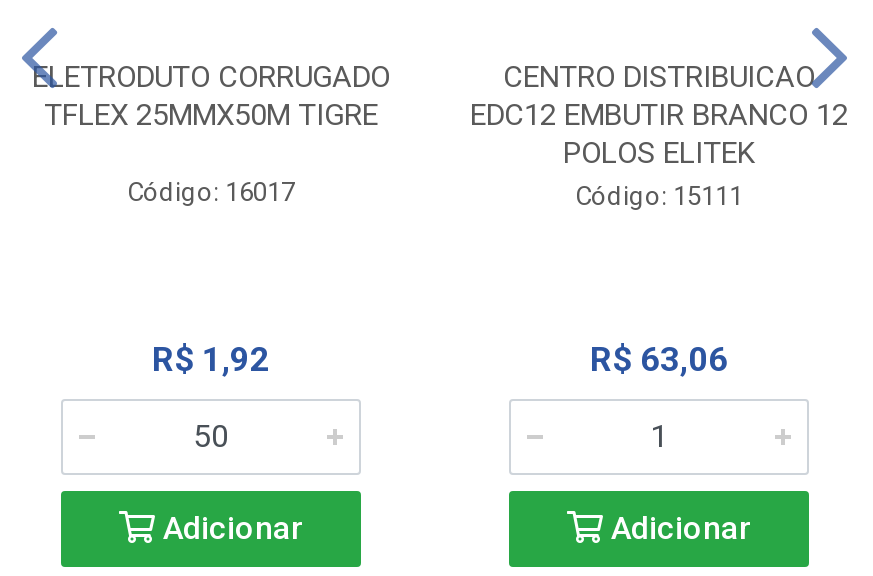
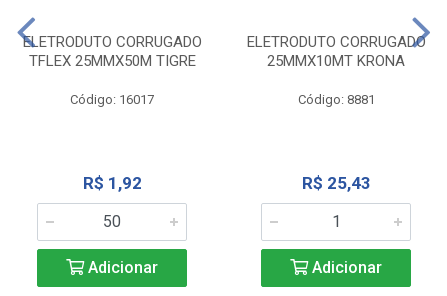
- CENTRO DISTRIBUICAO
- EDC12 EMBUTIR BRANCO 12
- POLOS ELITEK
- Código: 15111
+ ELETRODUTO CORRUGADO
+ 25MMX10MT KRONA
+ Código: 8881

- R$ 63,06
+ R$ 25,43
